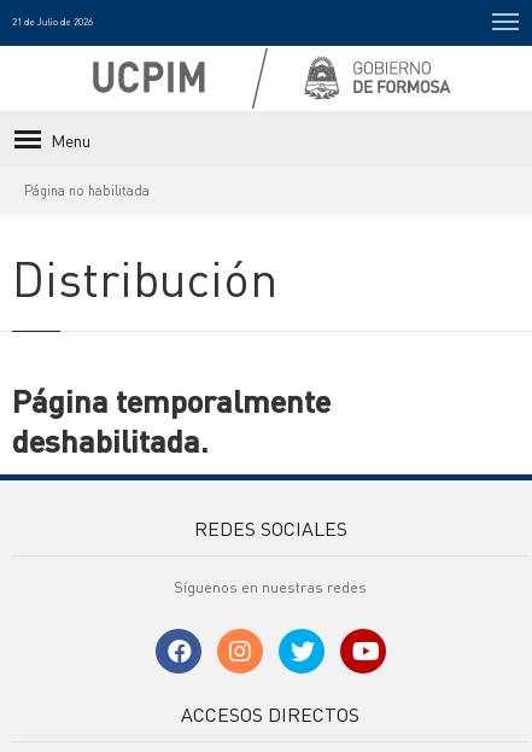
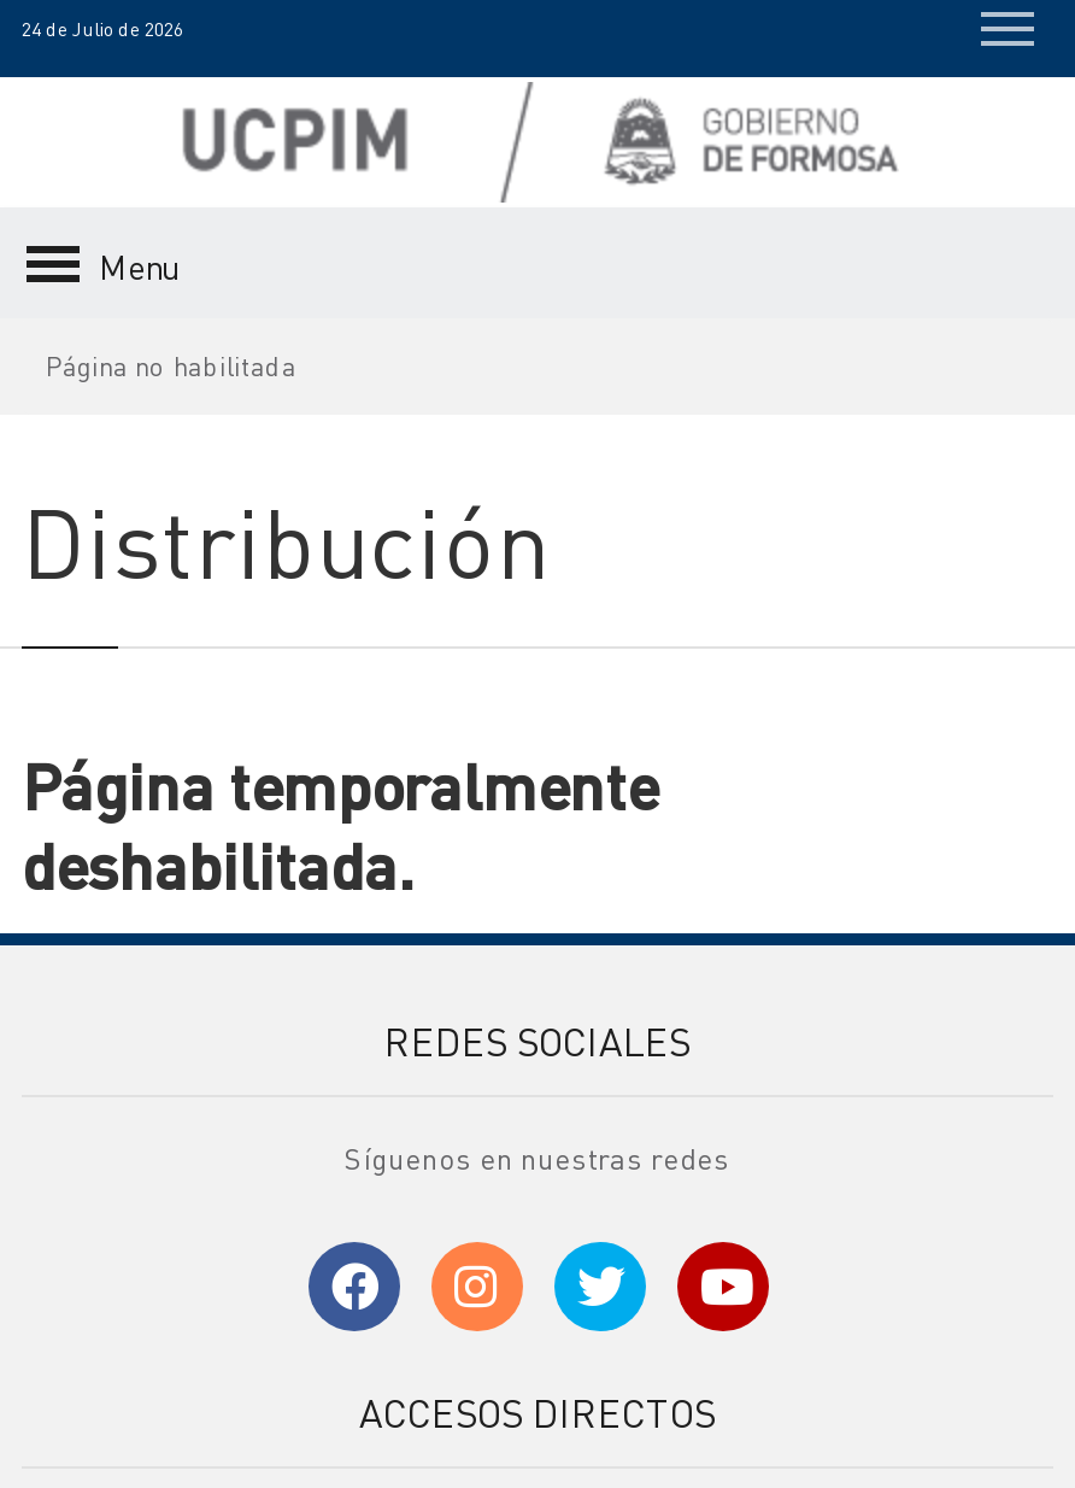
- 21 de Julio de 2026
+ 24 de Julio de 2026
